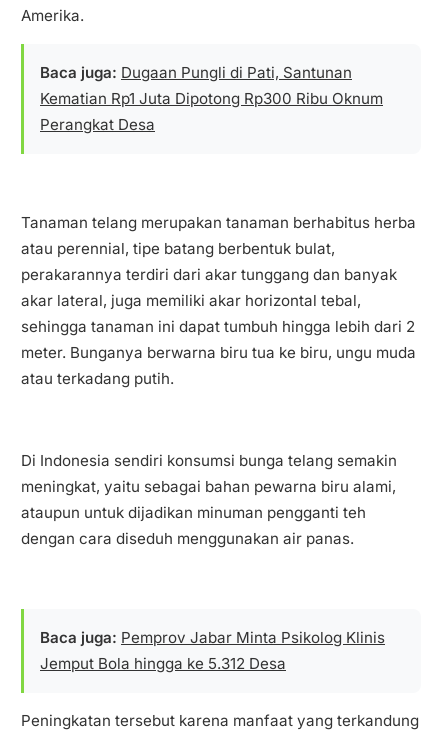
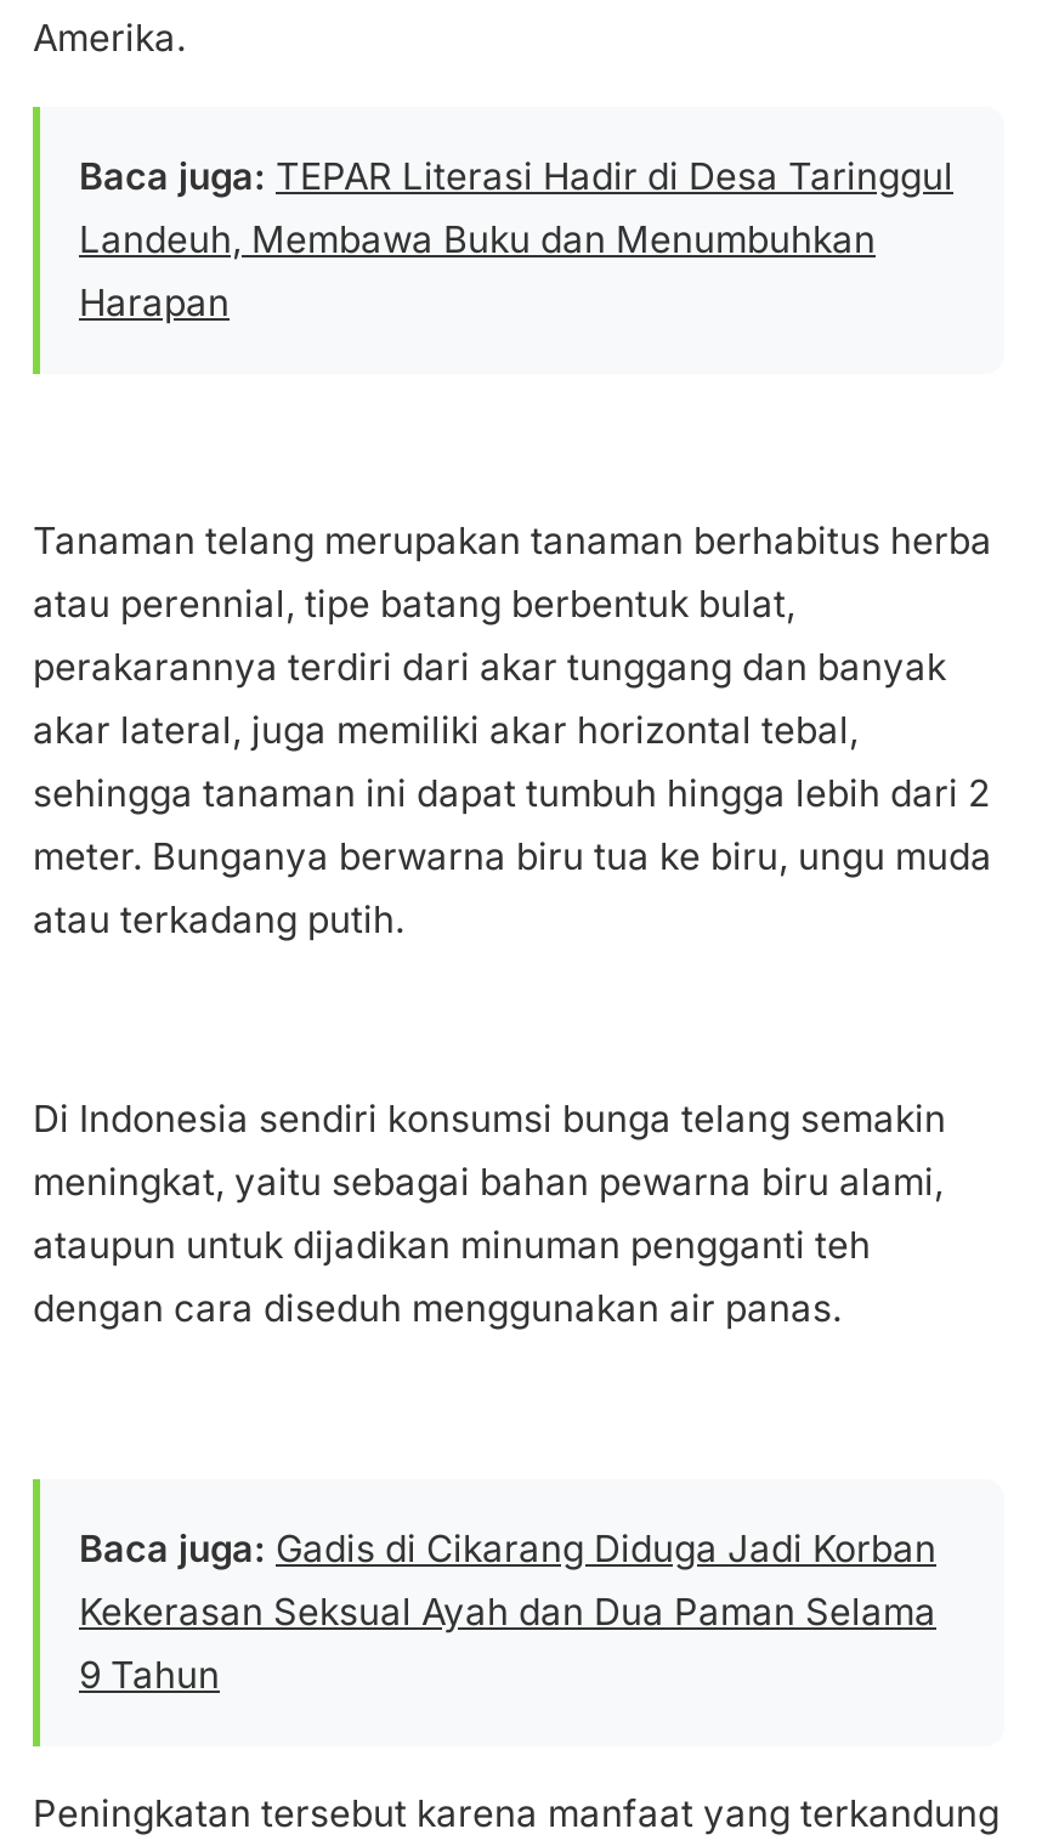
- Baca juga: Dugaan Pungli di Pati, Santunan
- Kematian Rp1 Juta Dipotong Rp300 Ribu Oknum
- Perangkat Desa
+ Baca juga: TEPAR Literasi Hadir di Desa Taringgul
+ Landeuh, Membawa Buku dan Menumbuhkan
+ Harapan

- Baca juga: Pemprov Jabar Minta Psikolog Klinis
- Jemput Bola hingga ke 5.312 Desa
+ Baca juga: Gadis di Cikarang Diduga Jadi Korban
+ Kekerasan Seksual Ayah dan Dua Paman Selama
+ 9 Tahun
